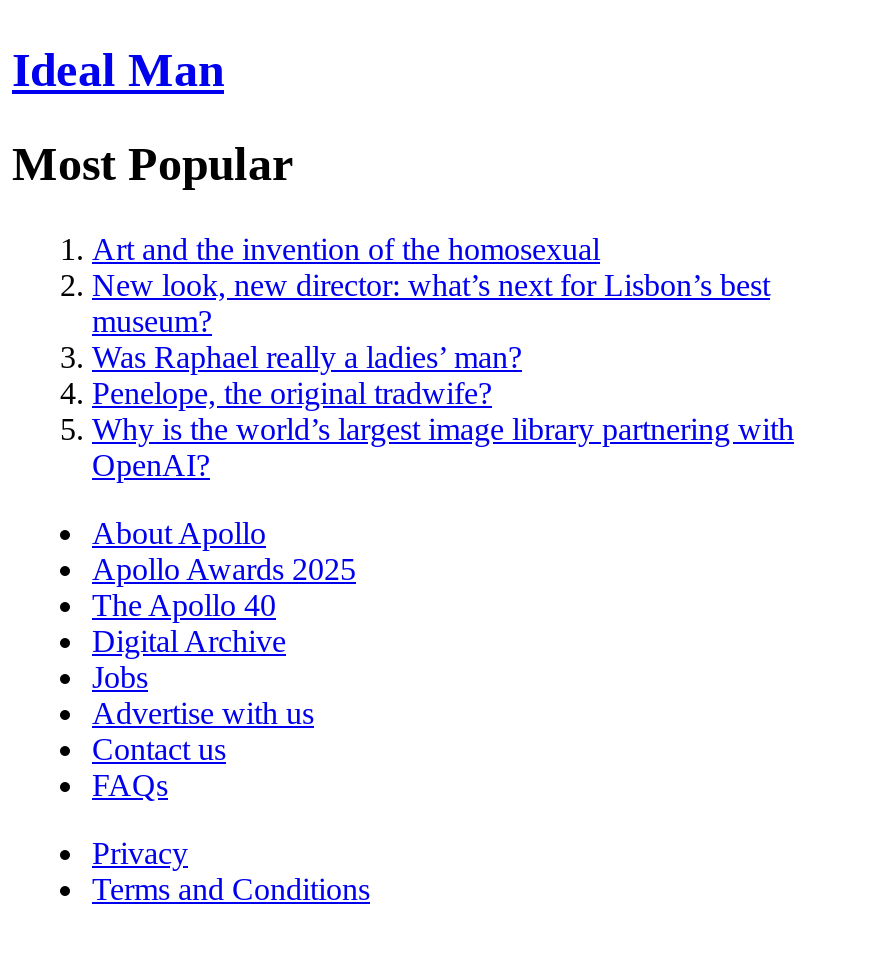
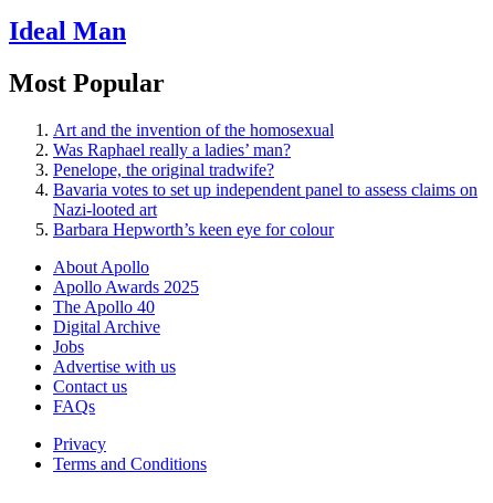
- New look, new director: what’s next for Lisbon’s best
- museum?

moved up: Was Raphael really a ladies’ man? | Penelope, the original tradwife?

- Why is the world’s largest image library partnering with
- OpenAI?
+ Bavaria votes to set up independent panel to assess claims on
+ Nazi-looted art
+ Barbara Hepworth’s keen eye for colour
